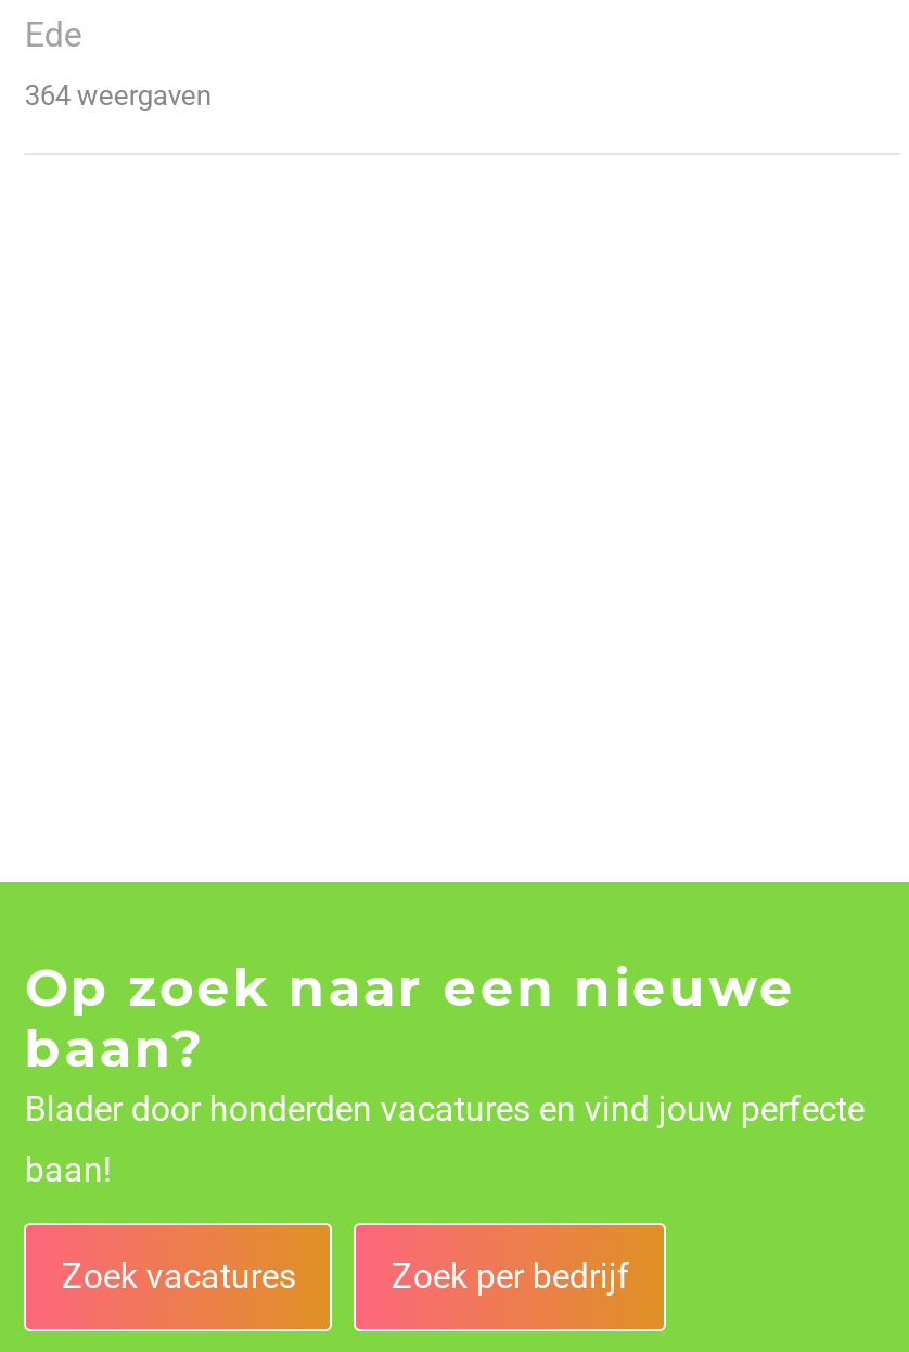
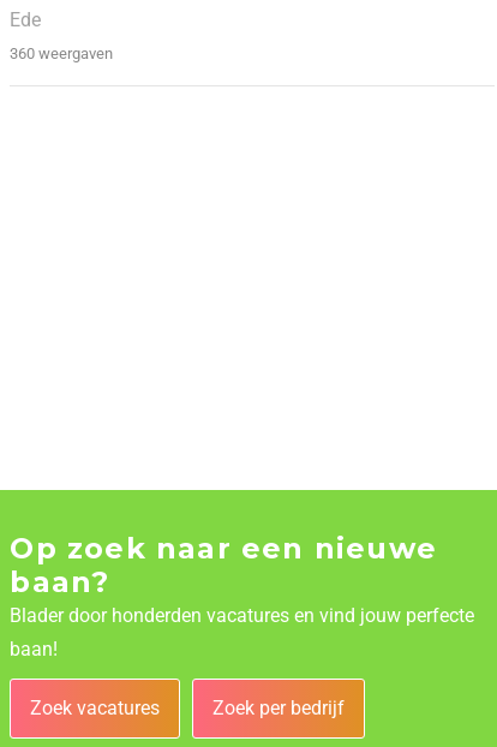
- 364 weergaven
+ 360 weergaven
